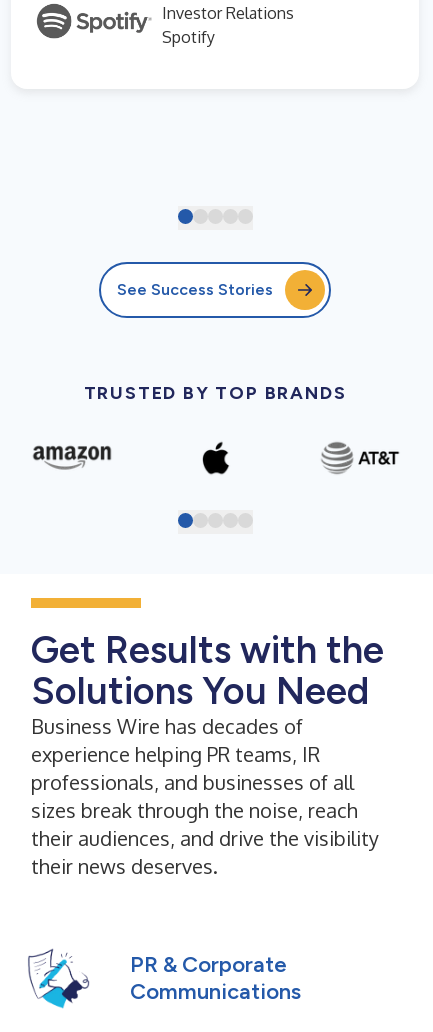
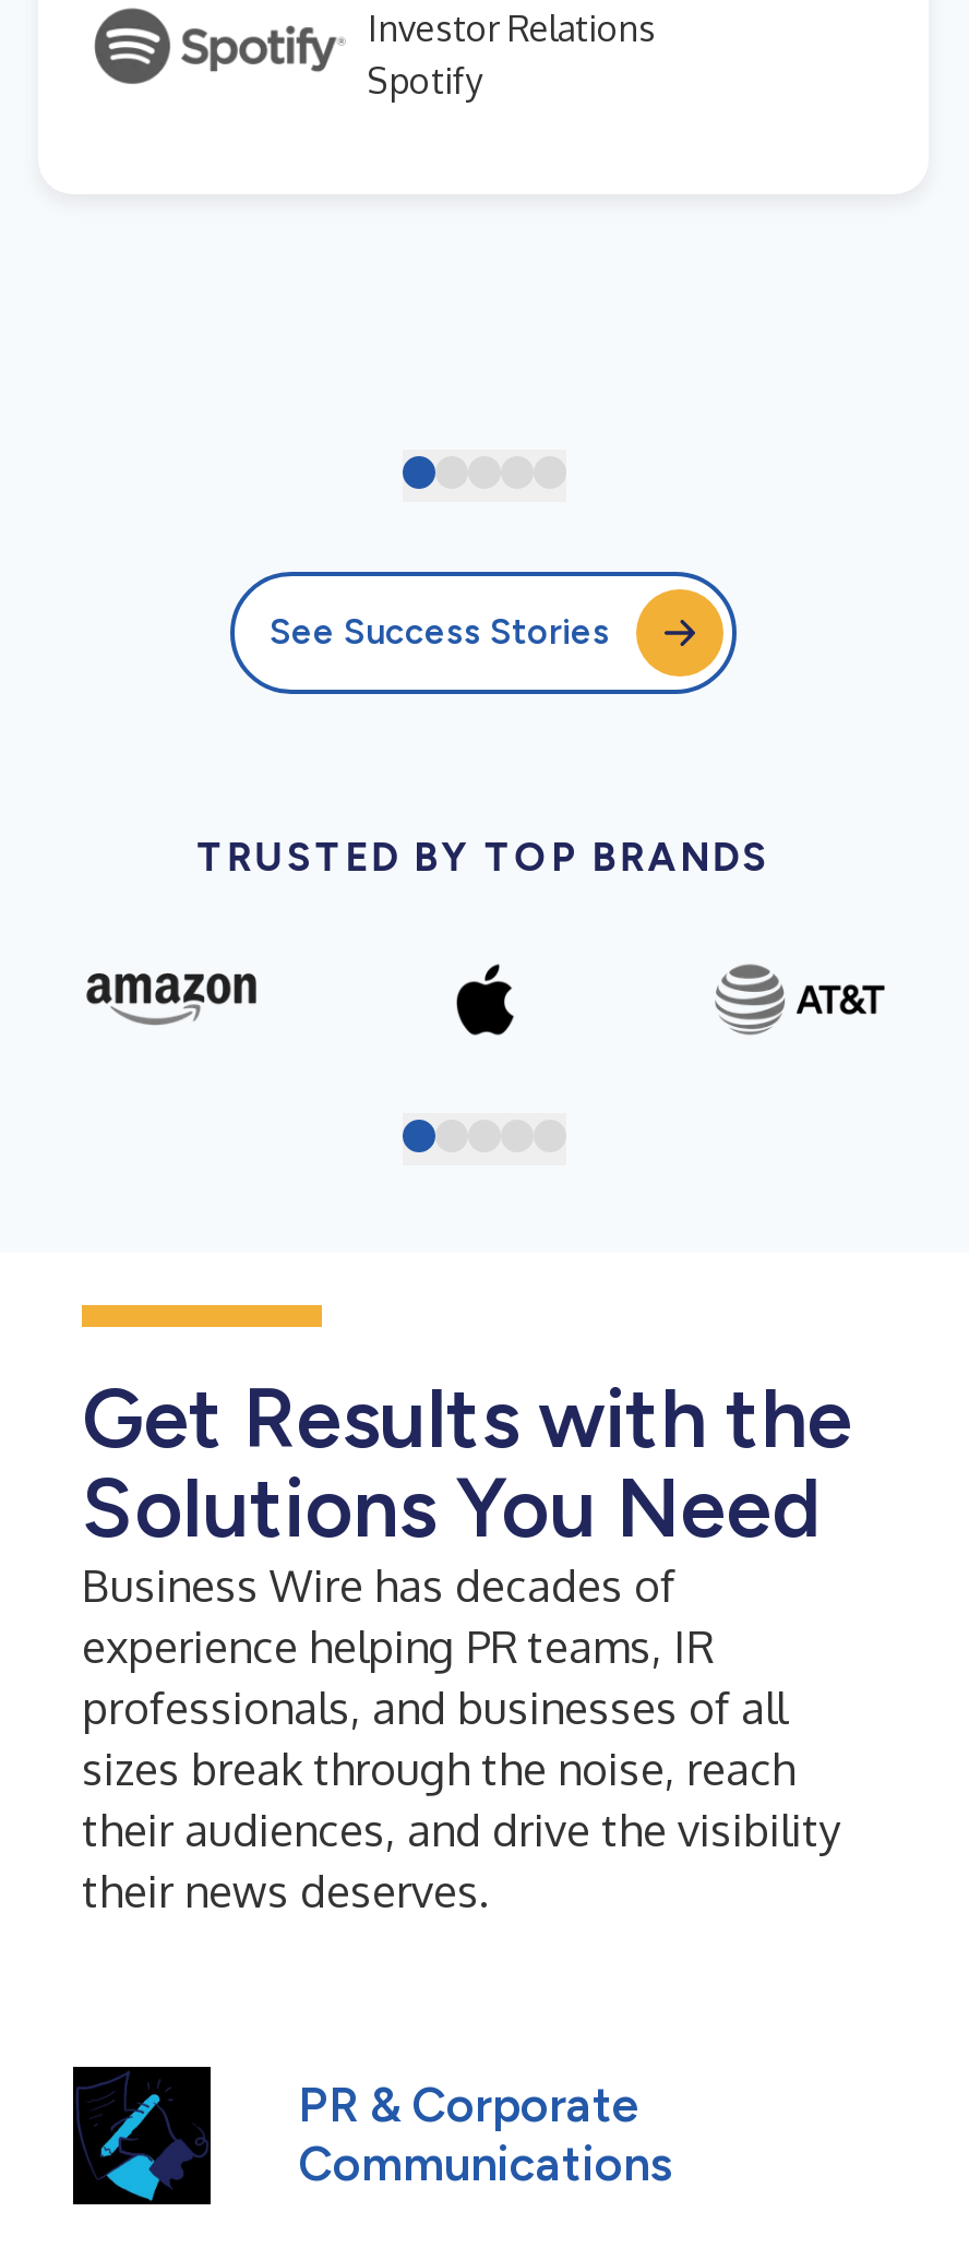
- [image]
+ [image]
